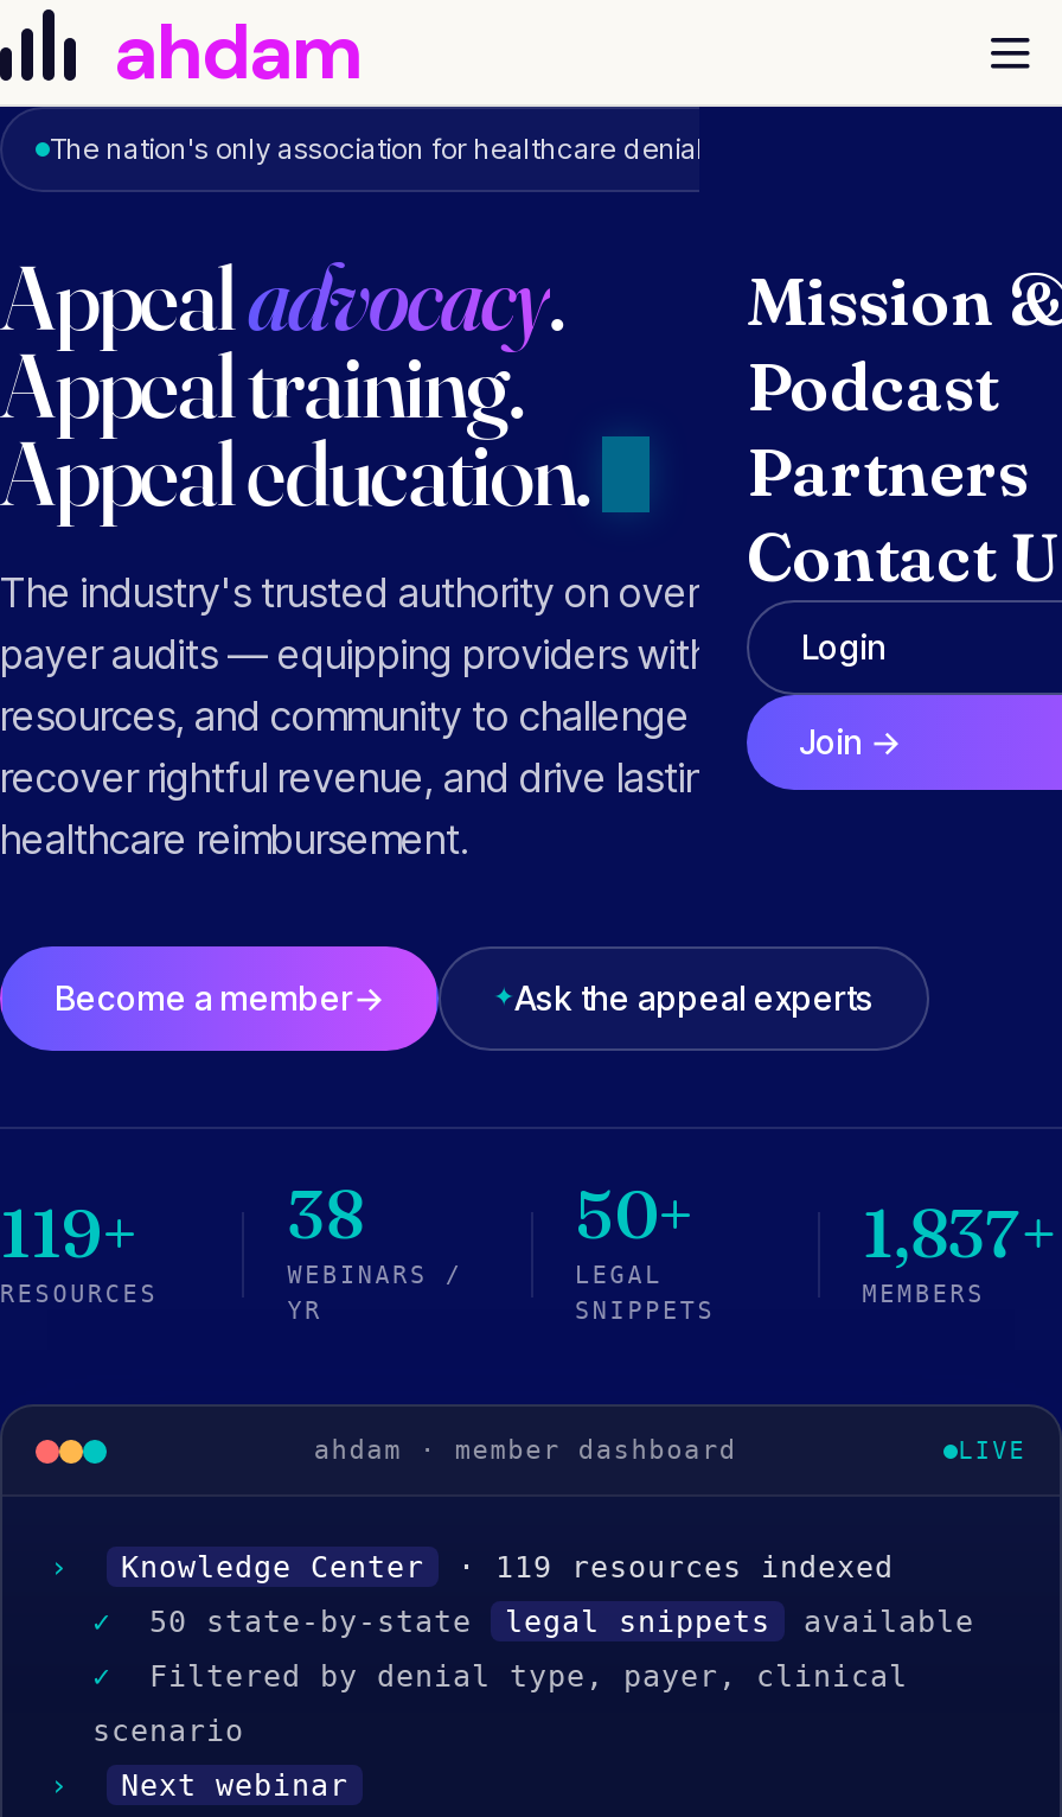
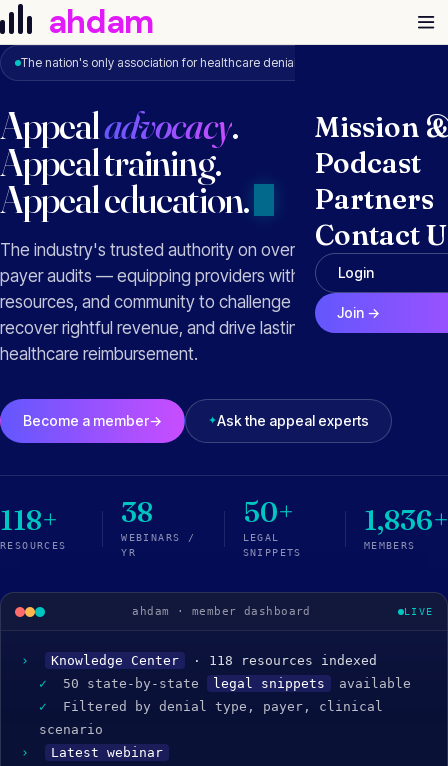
- 119+ 38
+ 118+ 38

- 1,837+
+ 1,836+

- Knowledge Center · 119 resources indexed
+ Knowledge Center · 118 resources indexed

- Next webinar
+ Latest webinar
